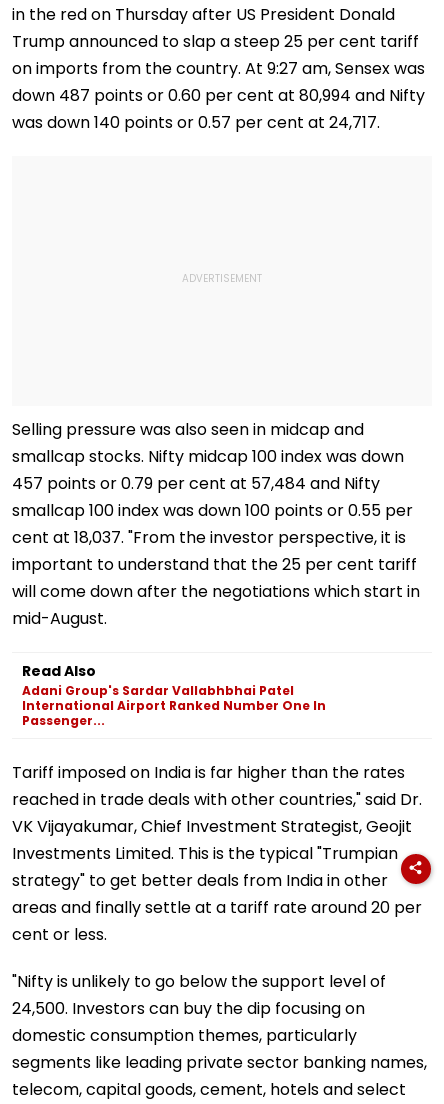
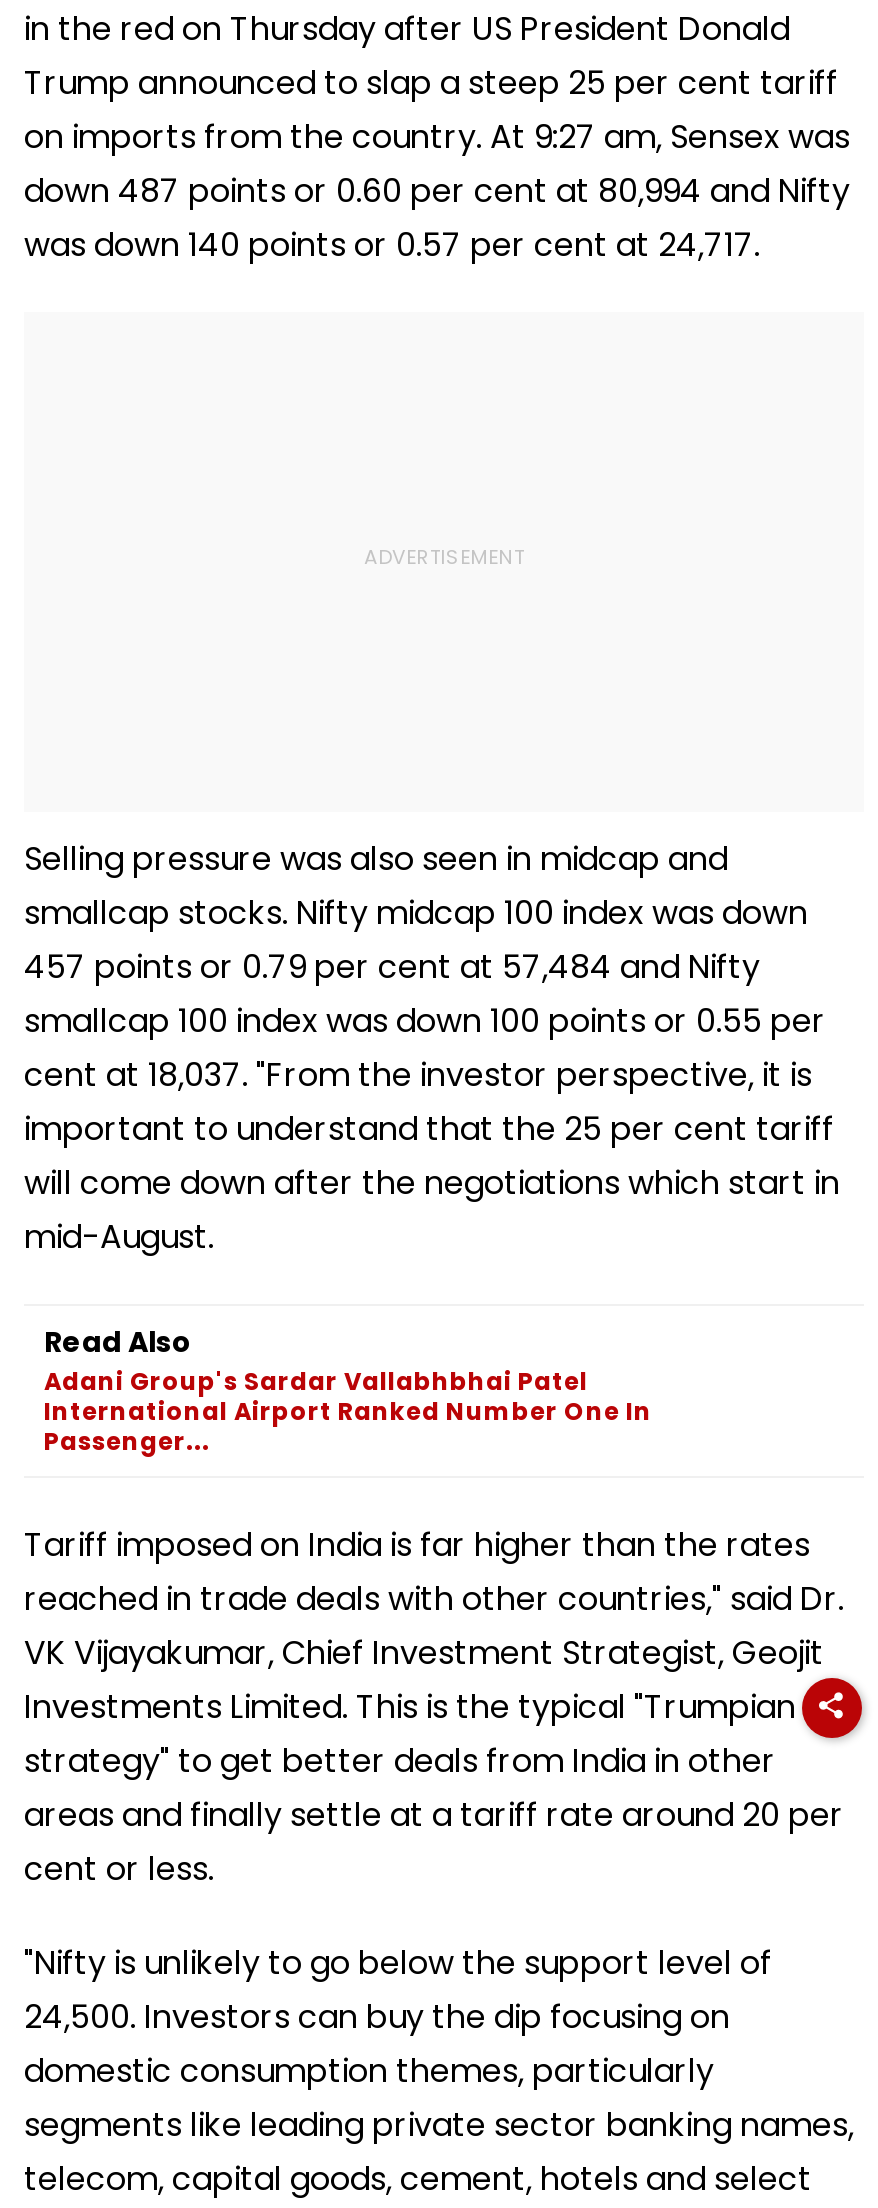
- [image]
+ [image]
